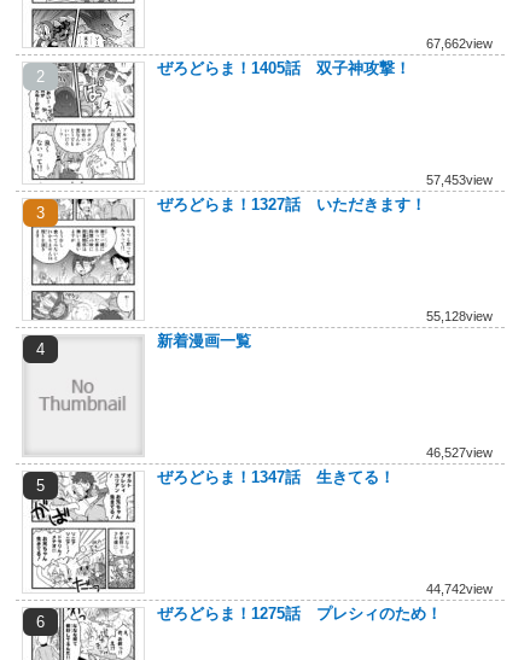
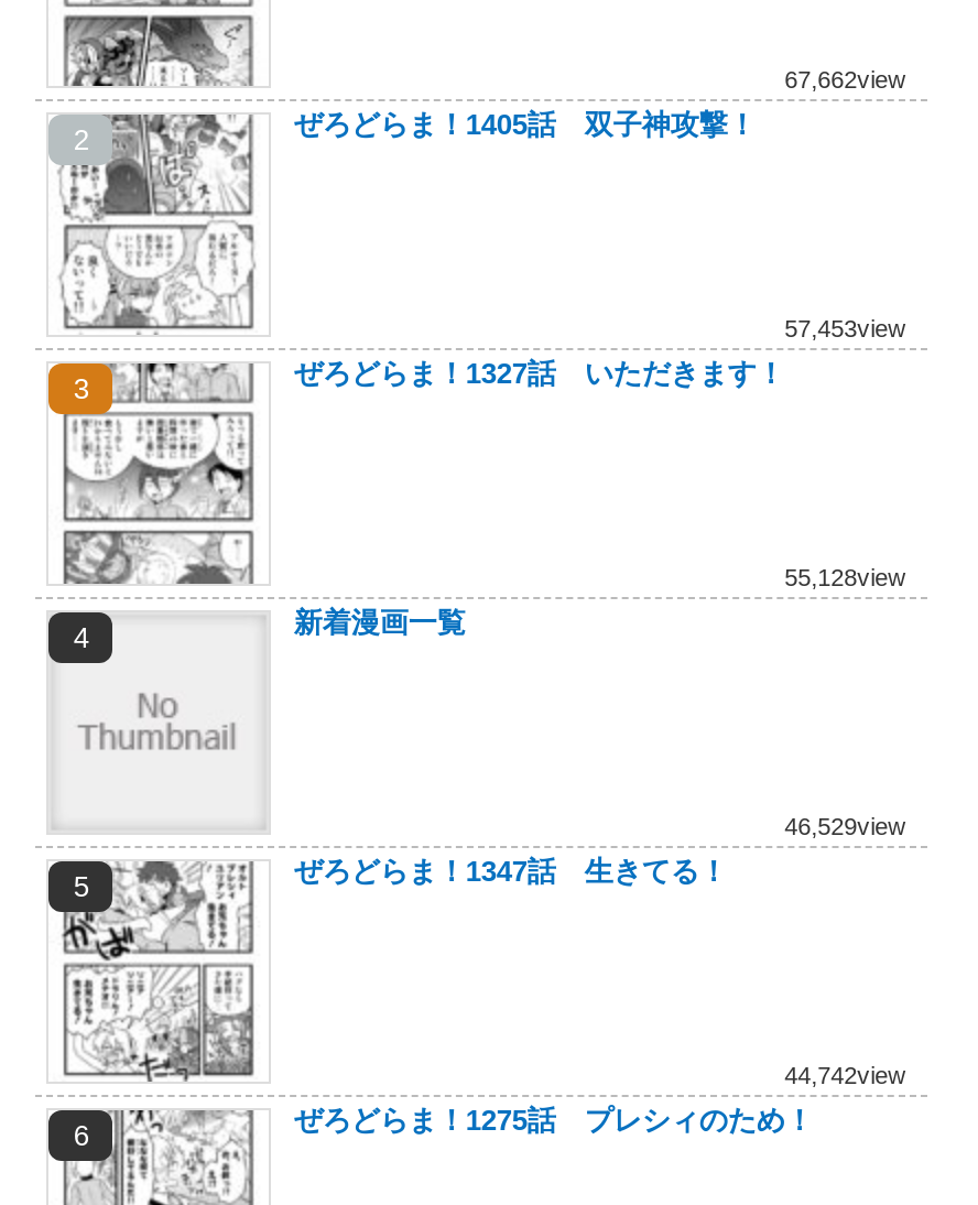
- 46,527view
+ 46,529view
